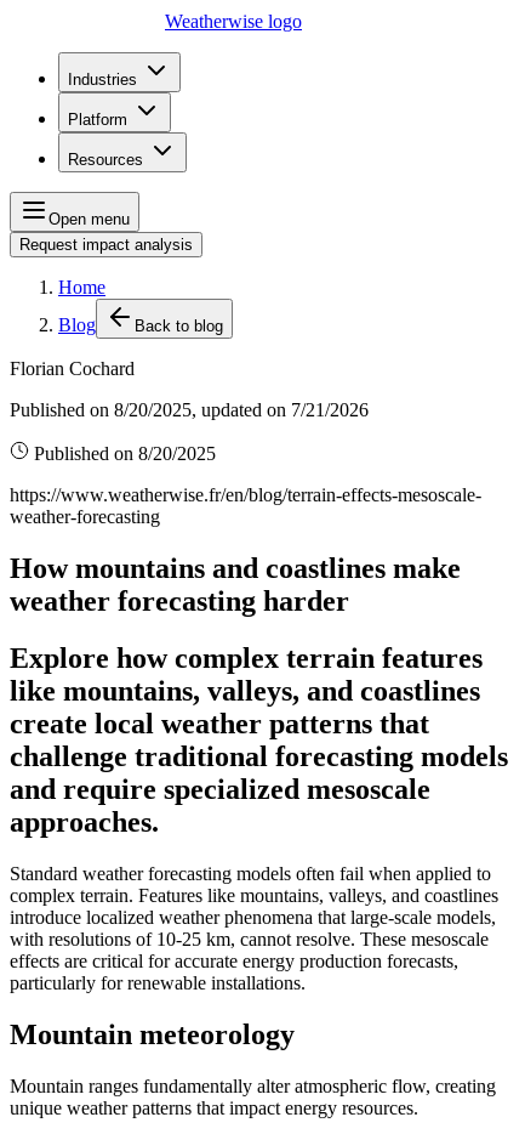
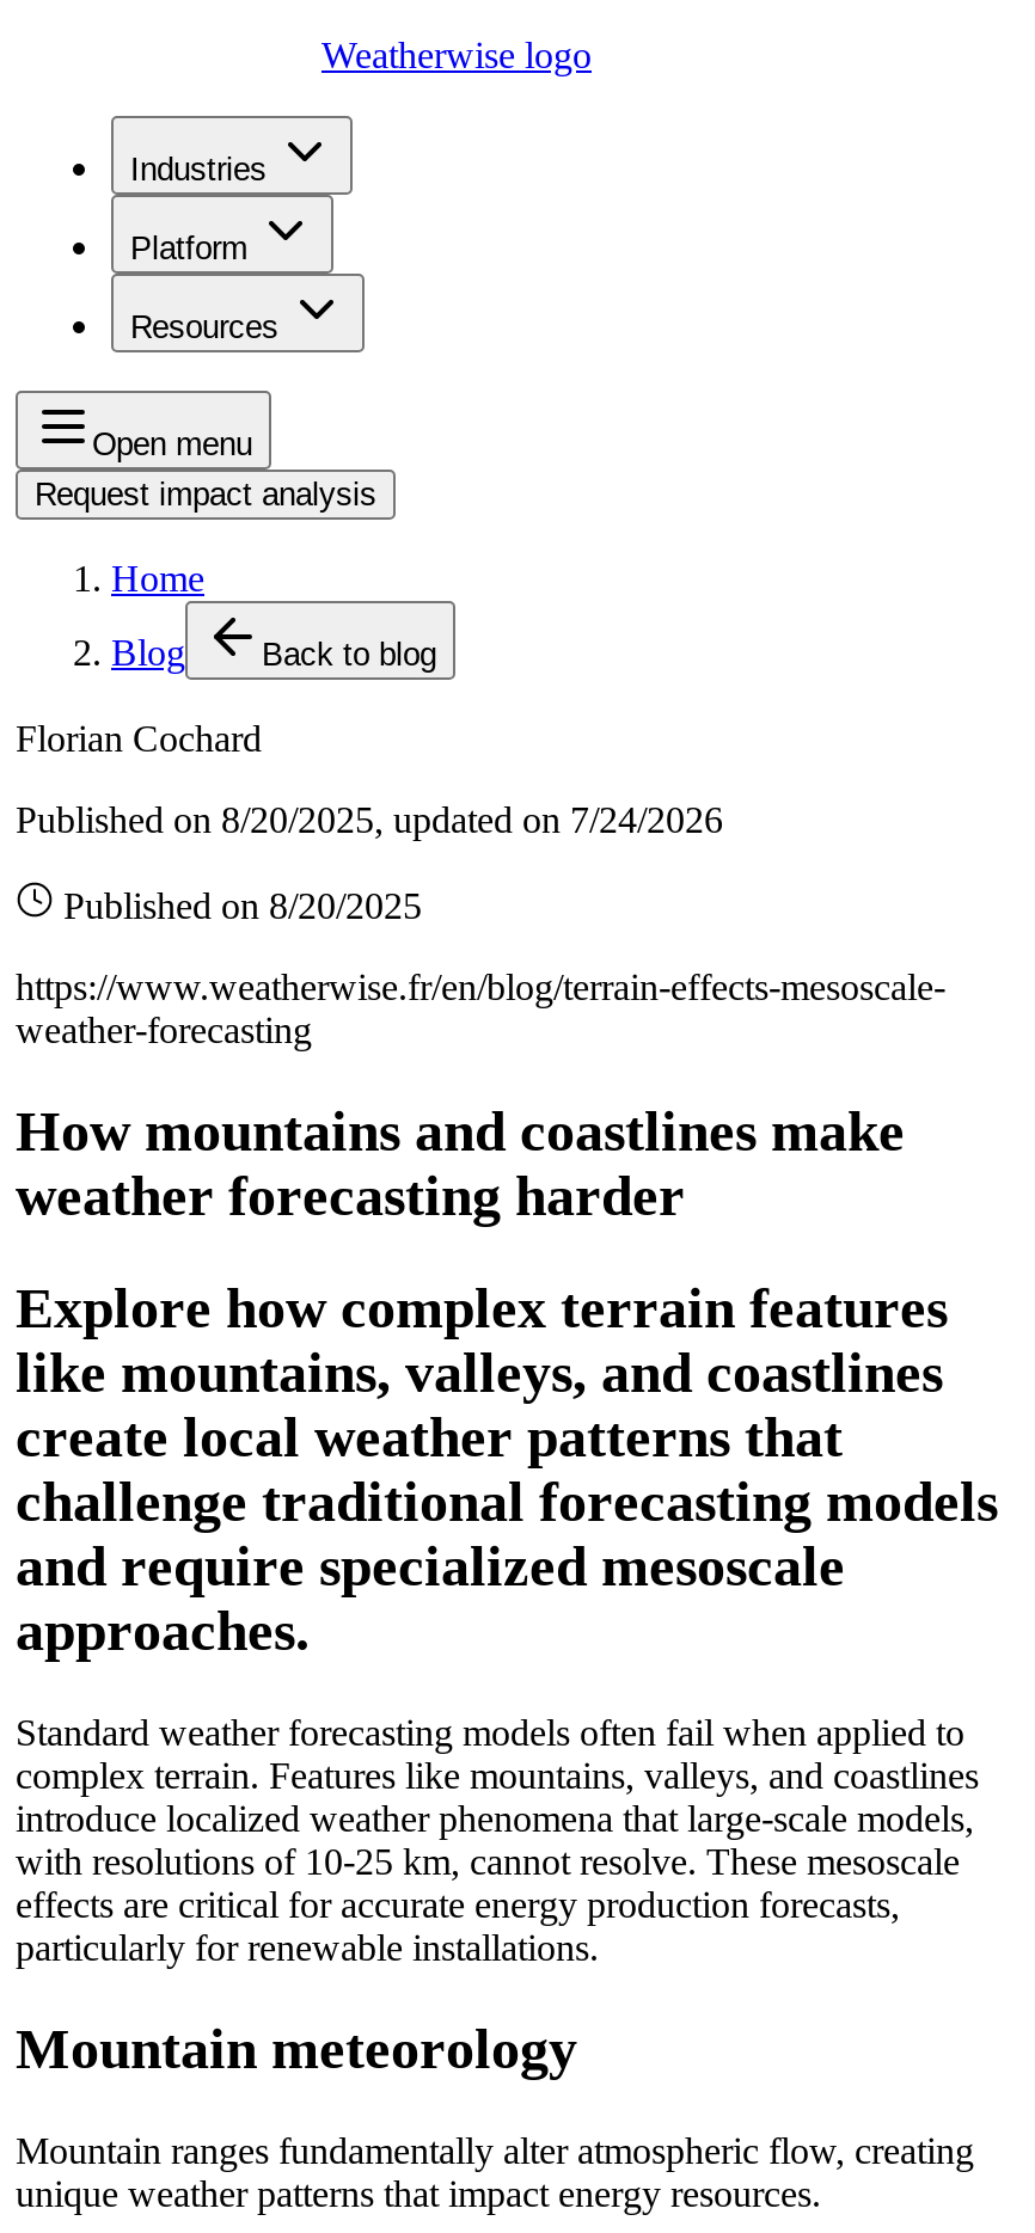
- Published on 8/20/2025, updated on 7/21/2026
+ Published on 8/20/2025, updated on 7/24/2026
